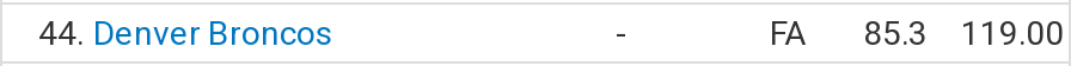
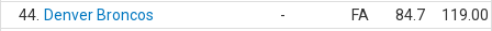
- FA 85.3 119.00
+ FA 84.7 119.00
